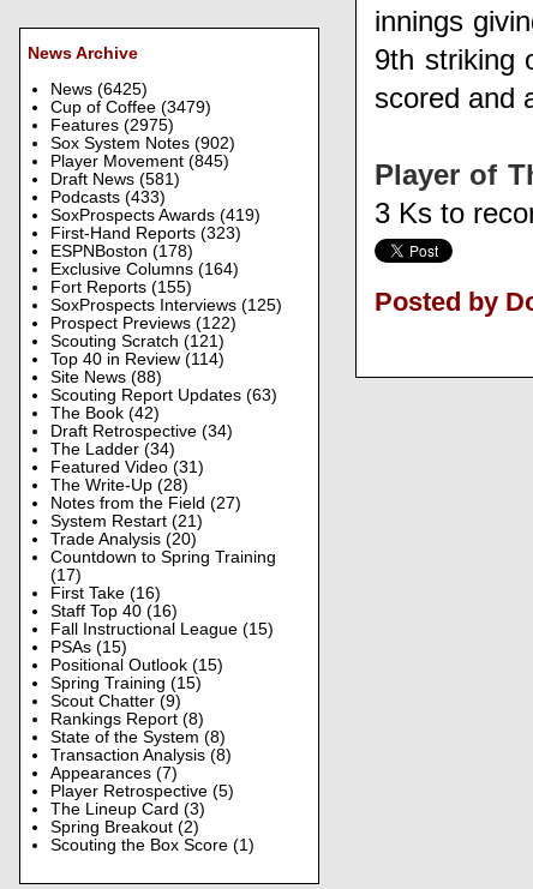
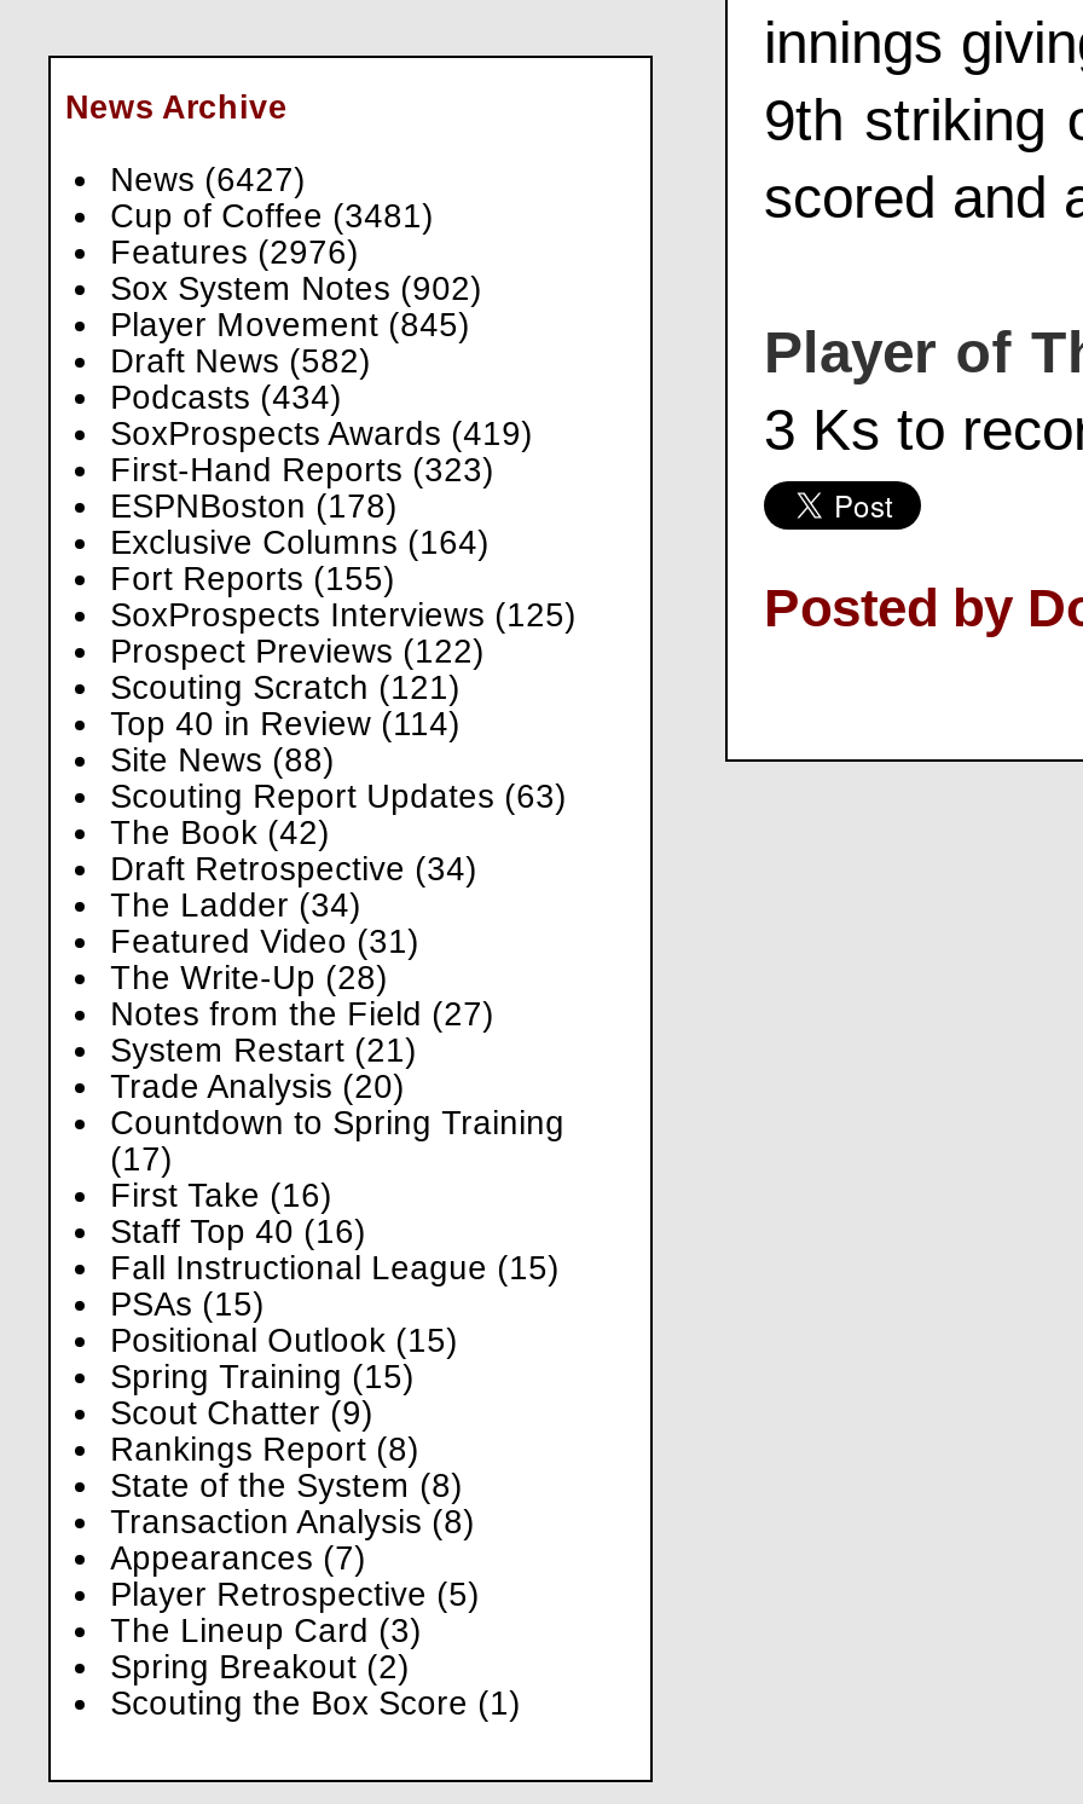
- News (6425)
+ News (6427)

- Cup of Coffee (3479)
+ Cup of Coffee (3481)

- Features (2975)
+ Features (2976)

- Draft News (581)
+ Draft News (582)

- Podcasts (433)
+ Podcasts (434)
